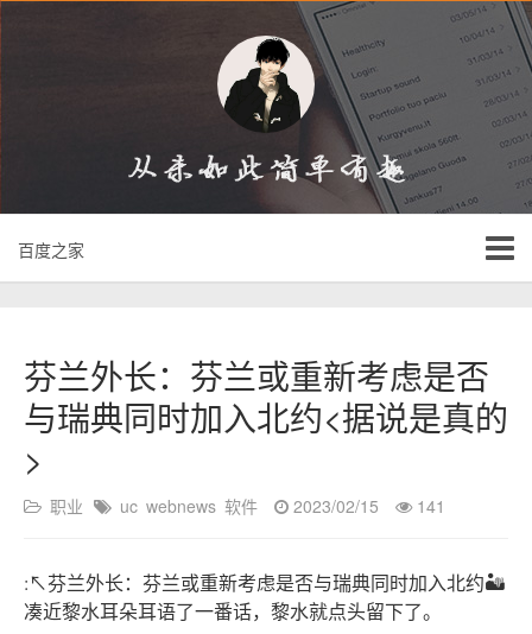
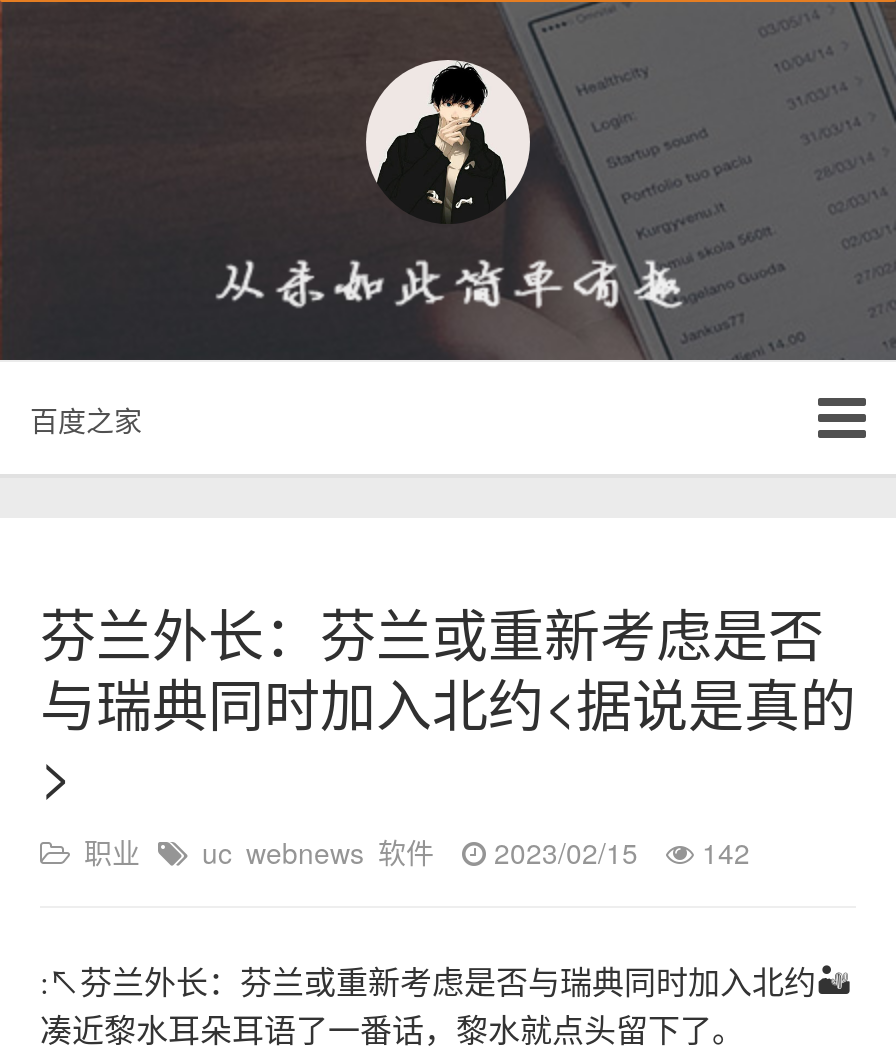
- 职业 uc webnews 软件 2023/02/15 141
+ 职业 uc webnews 软件 2023/02/15 142
